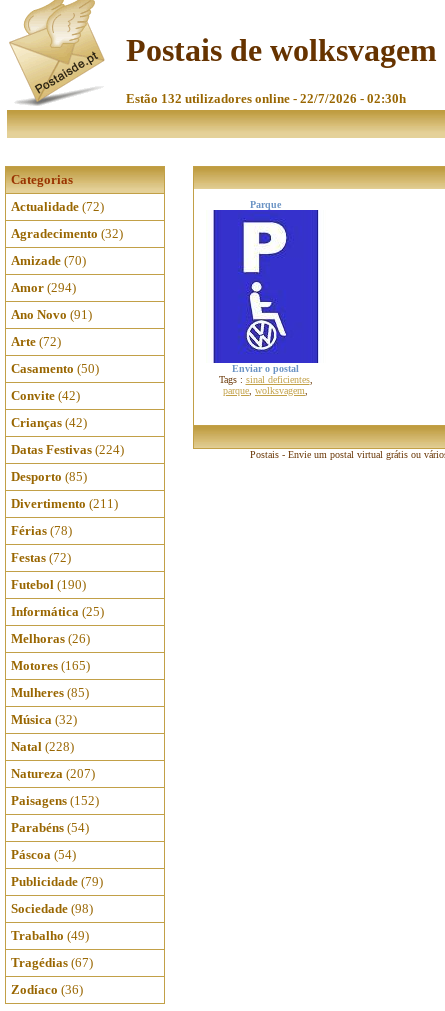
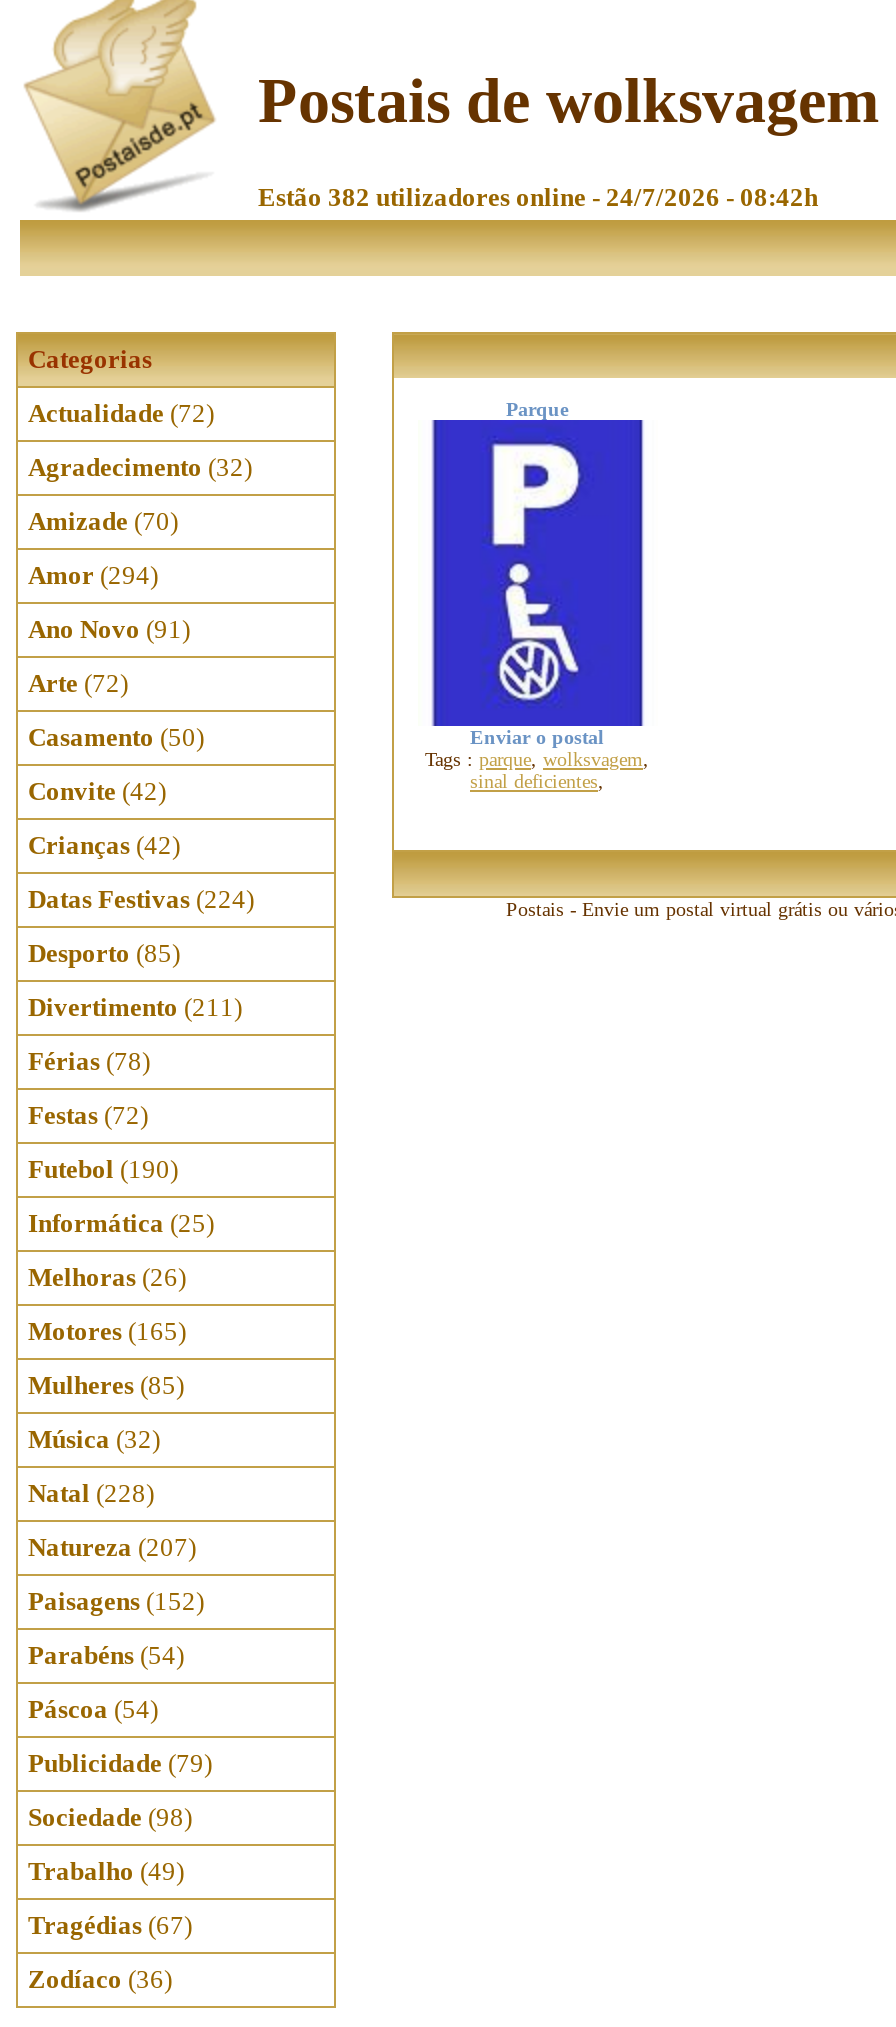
- Estão 132 utilizadores online - 22/7/2026 - 02:30h
+ Estão 382 utilizadores online - 24/7/2026 - 08:42h

- Tags : sinal deficientes,
- parque,wolksvagem,
+ Tags : parque, wolksvagem,
+ sinal deficientes,
